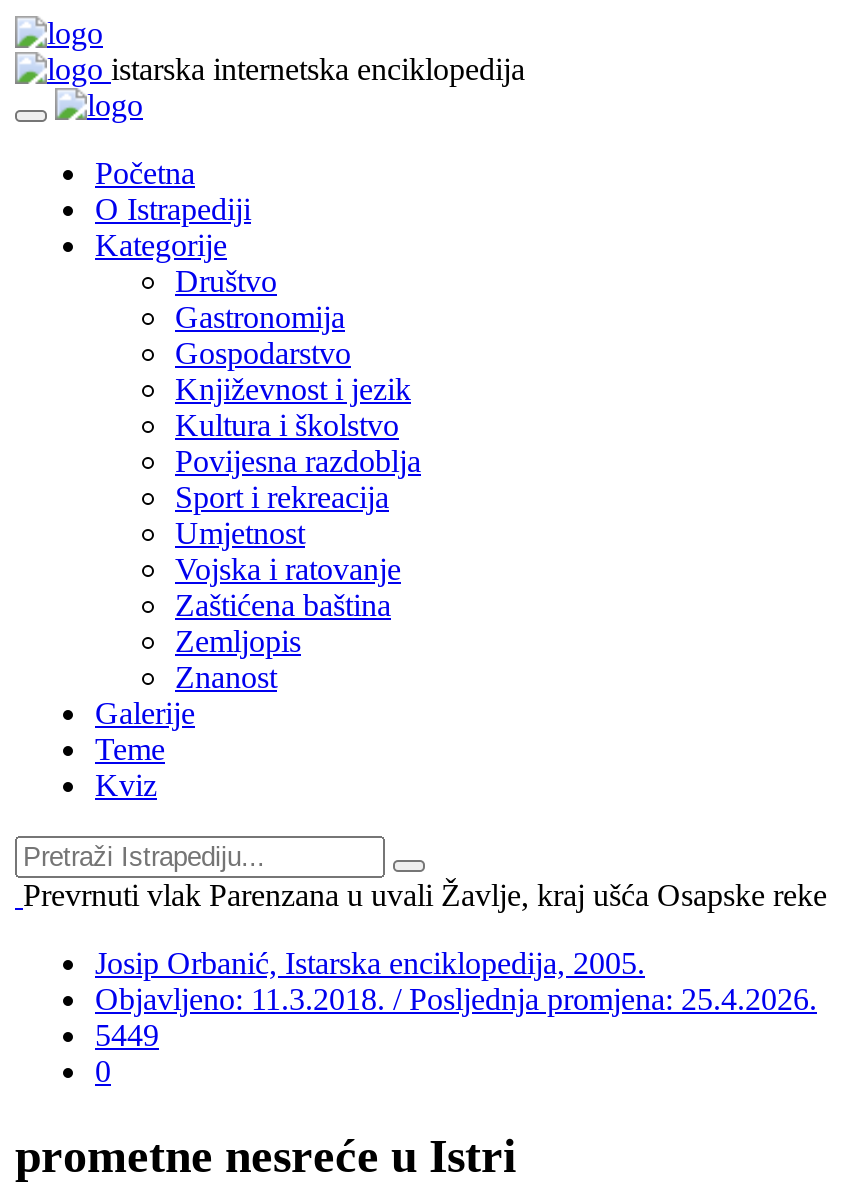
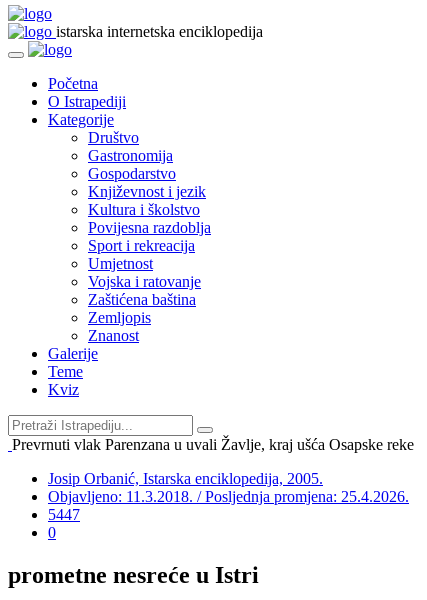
- 5449
+ 5447
